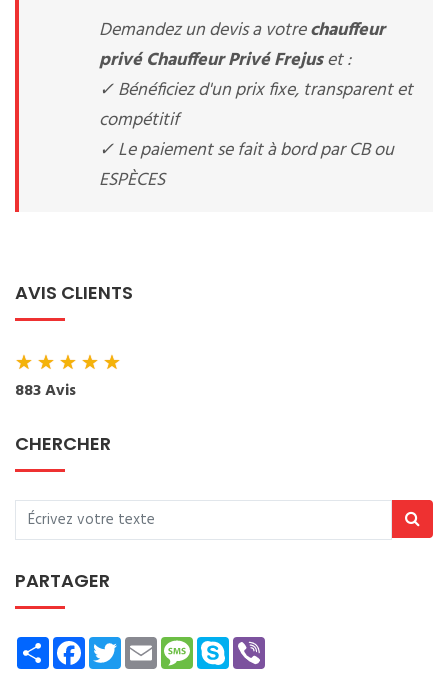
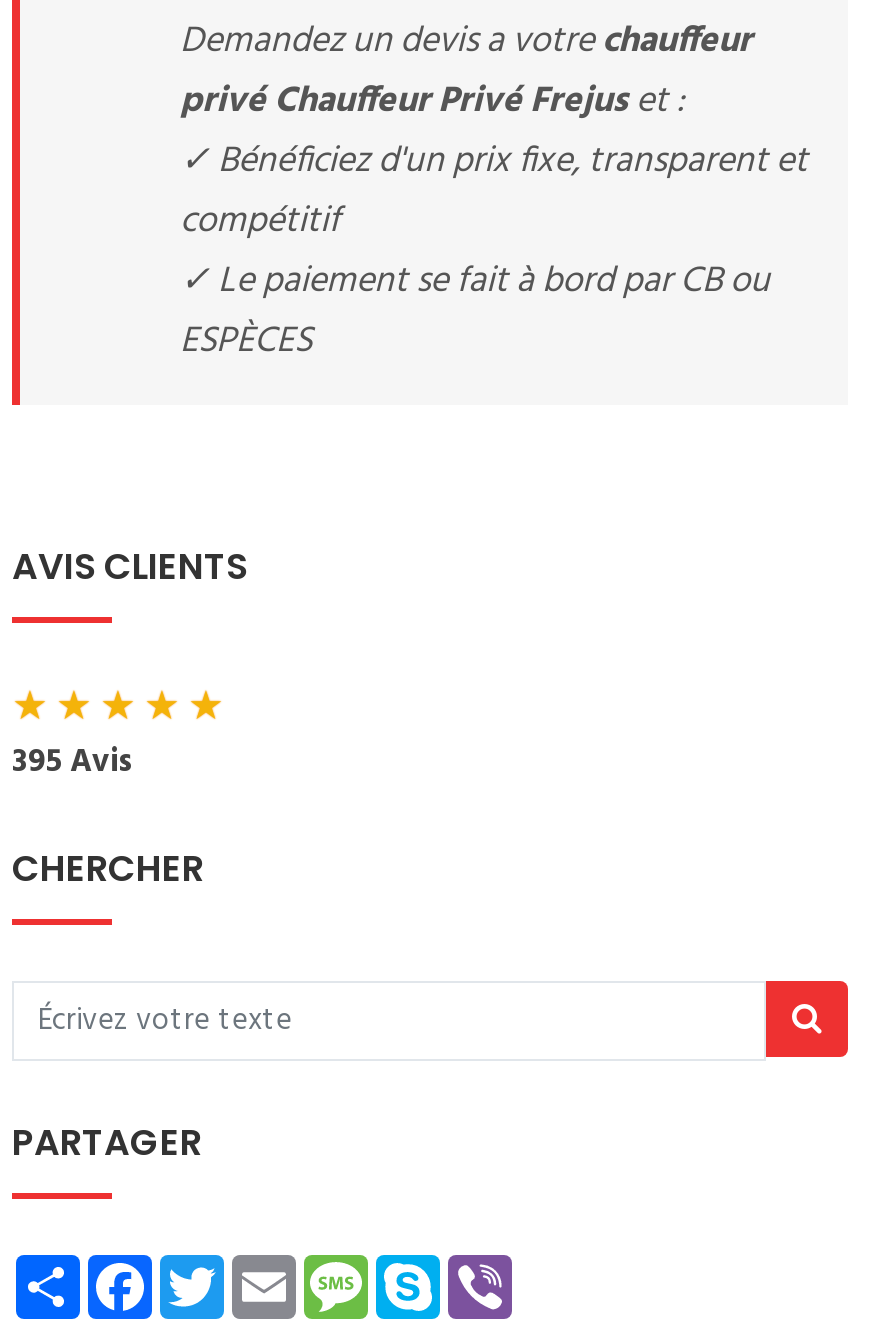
- 883 Avis
+ 395 Avis
